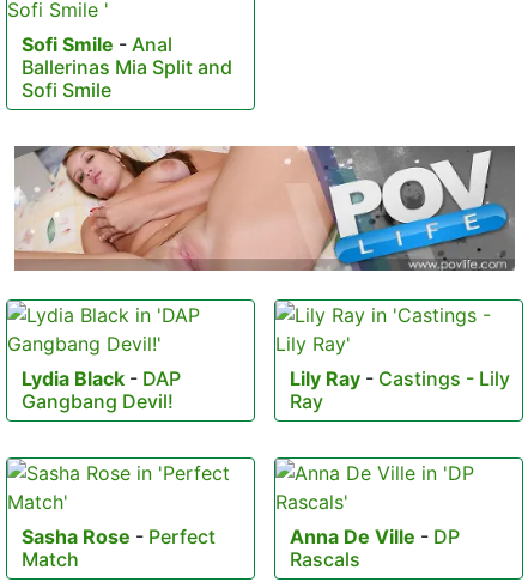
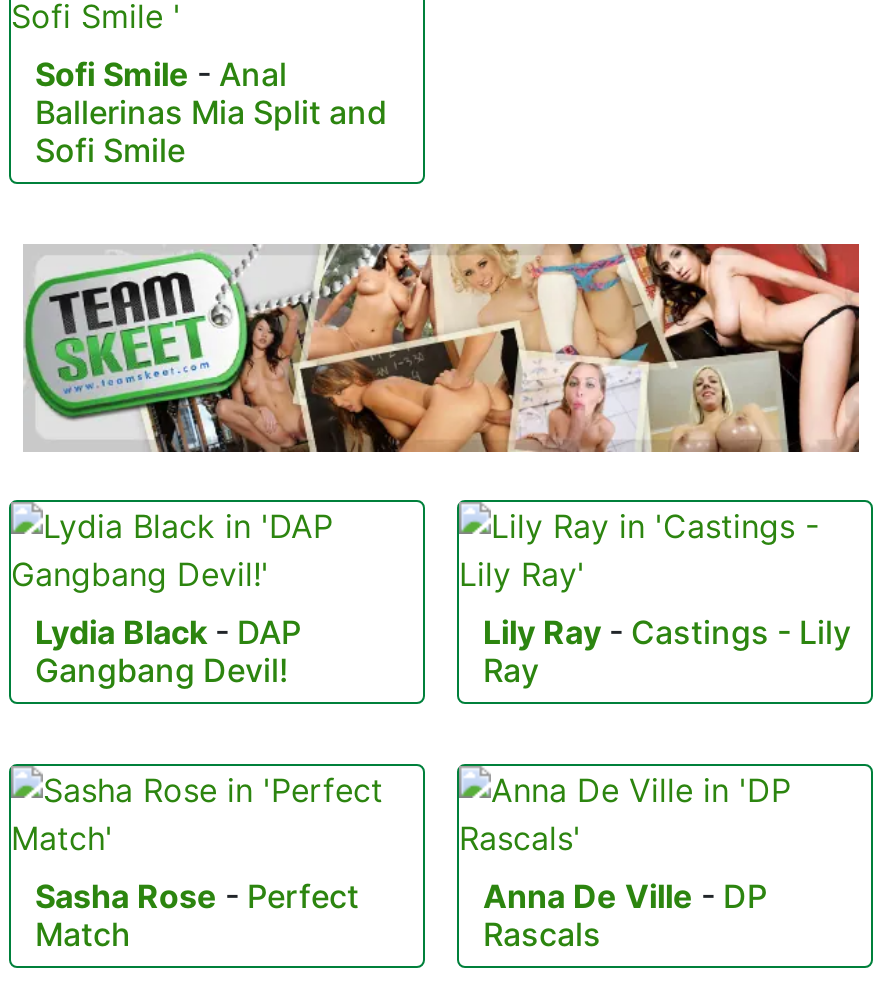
- [image]
+ [image]
